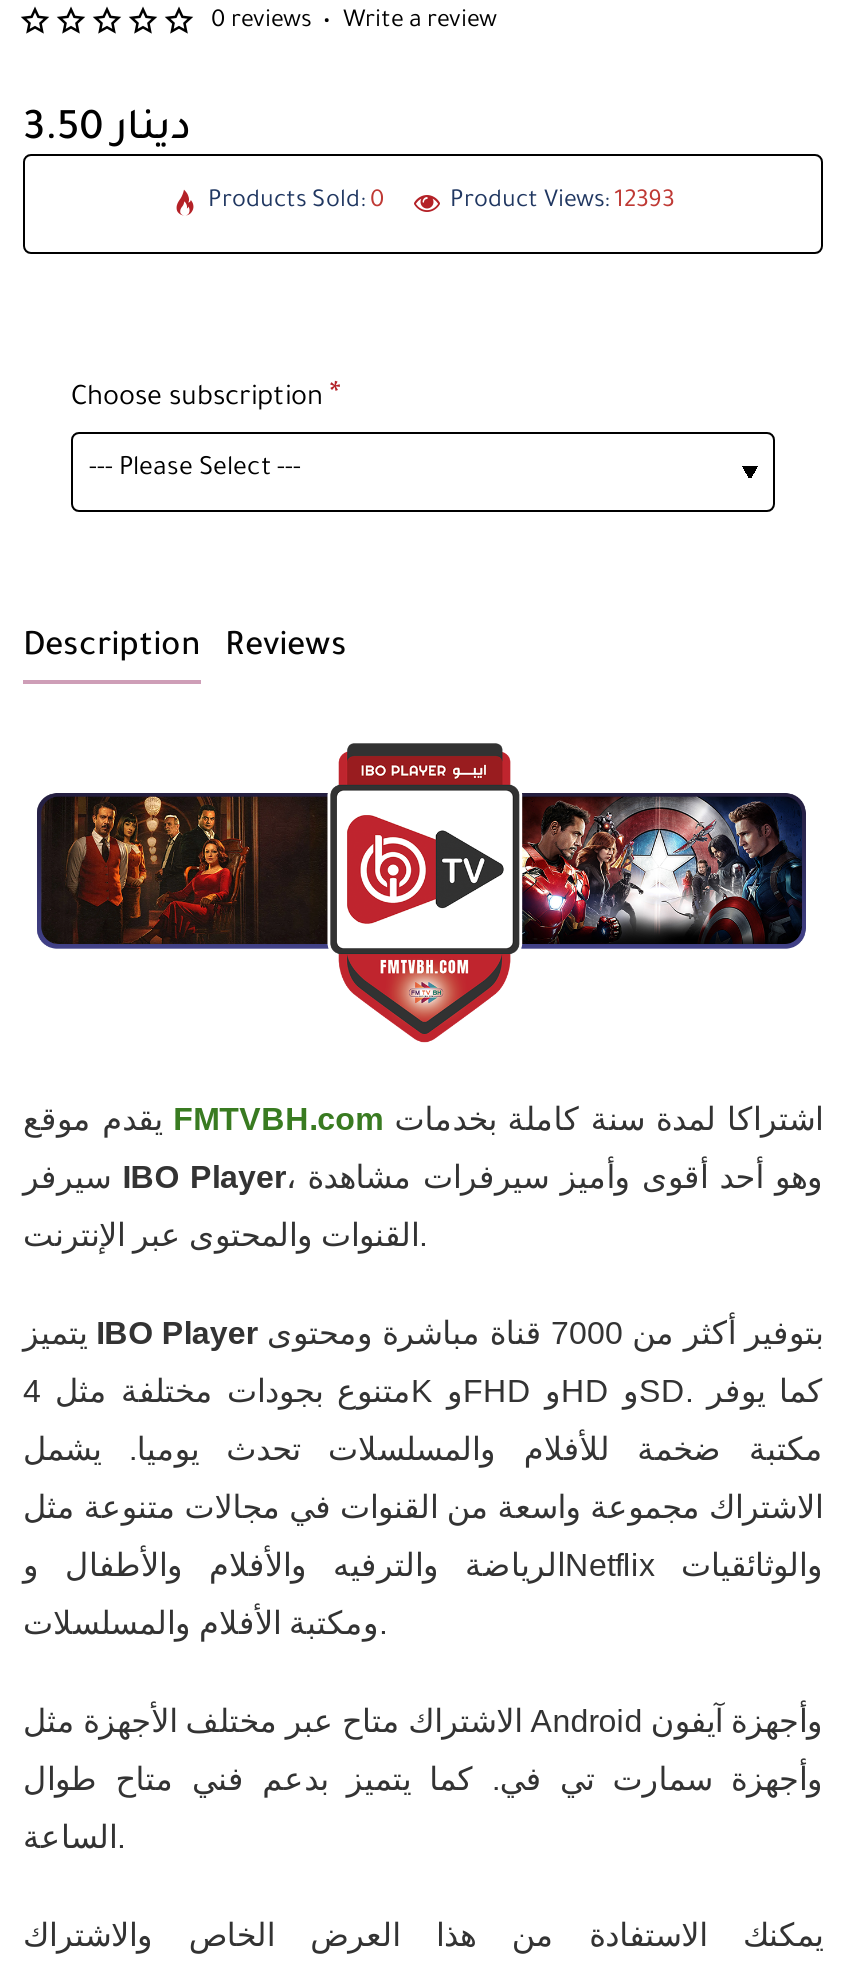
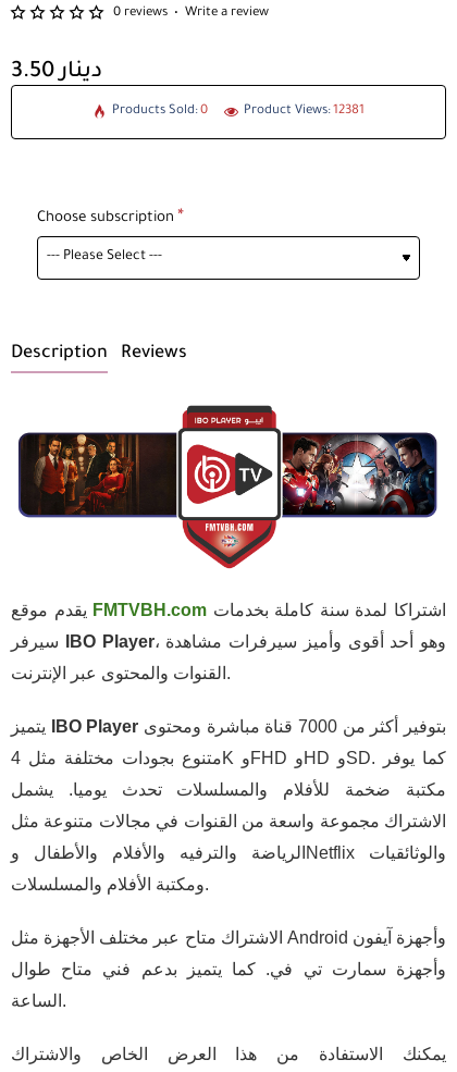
- Product Views: 12393
+ Product Views: 12381
